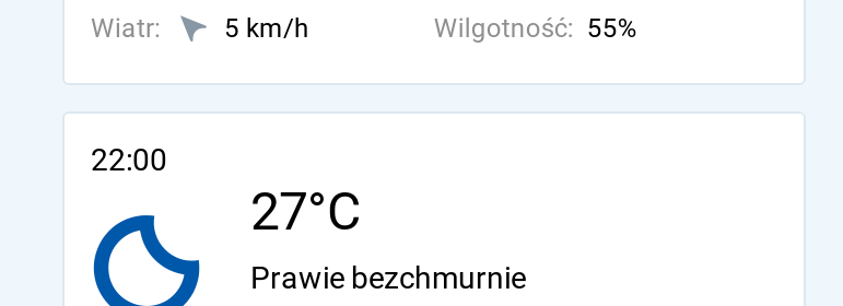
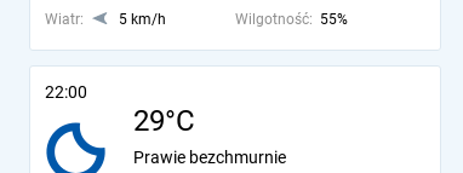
- 27°C
+ 29°C
